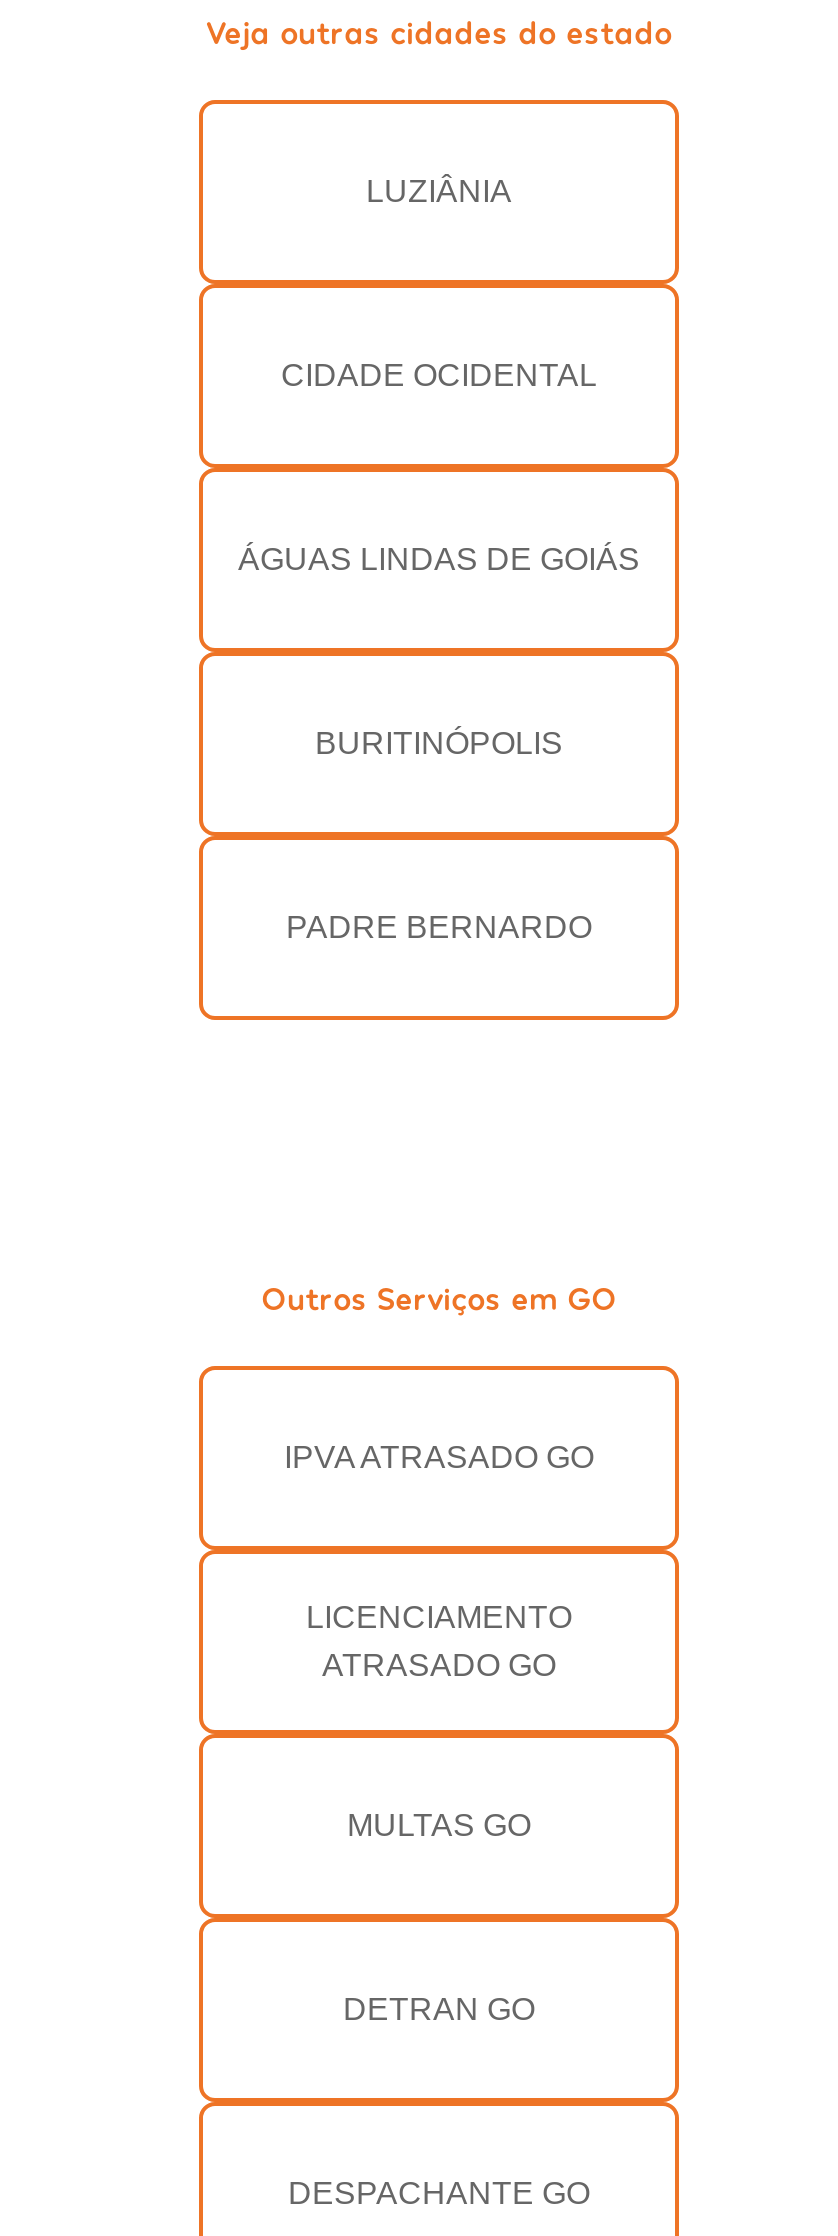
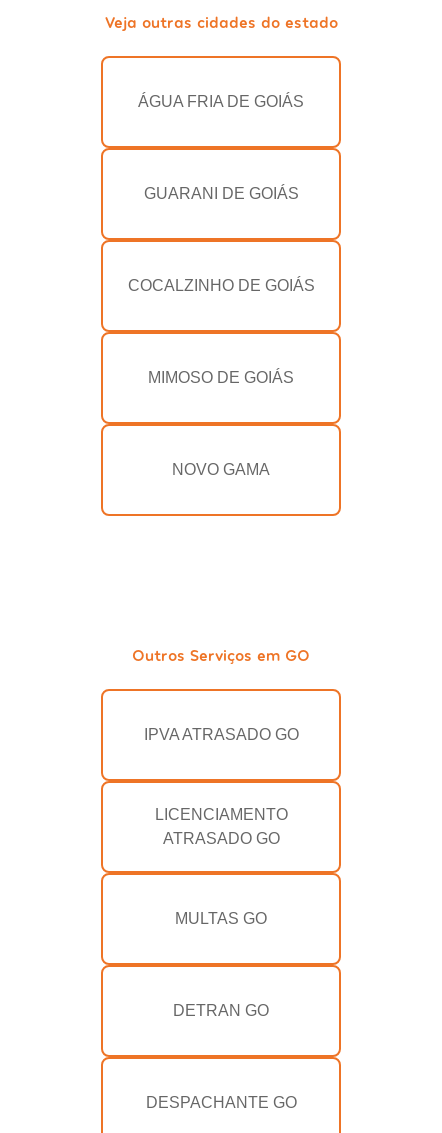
- LUZIÂNIA
+ ÁGUA FRIA DE GOIÁS

- CIDADE OCIDENTAL
+ GUARANI DE GOIÁS

- ÁGUAS LINDAS DE GOIÁS
+ COCALZINHO DE GOIÁS

- BURITINÓPOLIS
+ MIMOSO DE GOIÁS

- PADRE BERNARDO
+ NOVO GAMA
